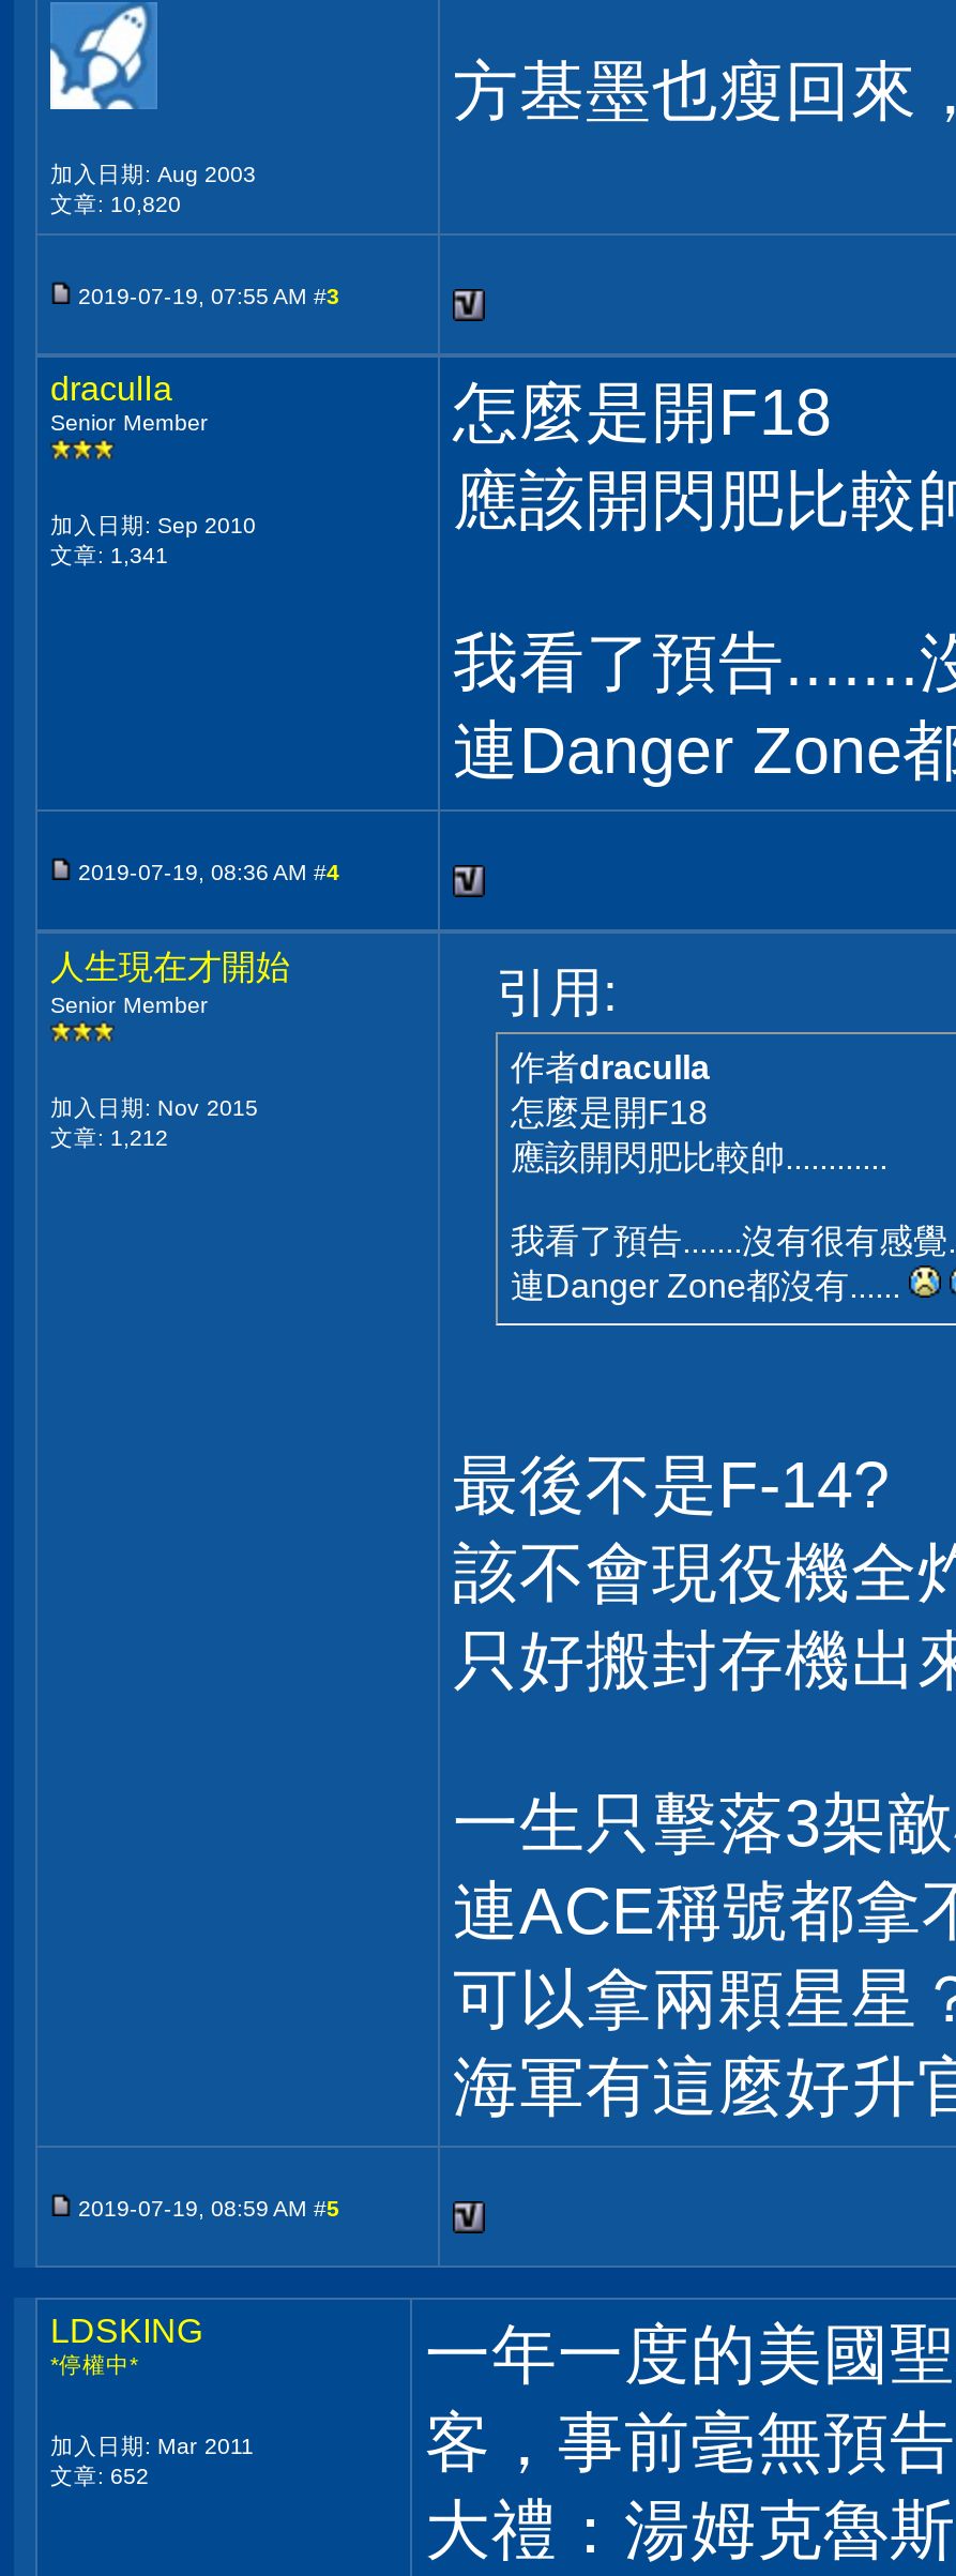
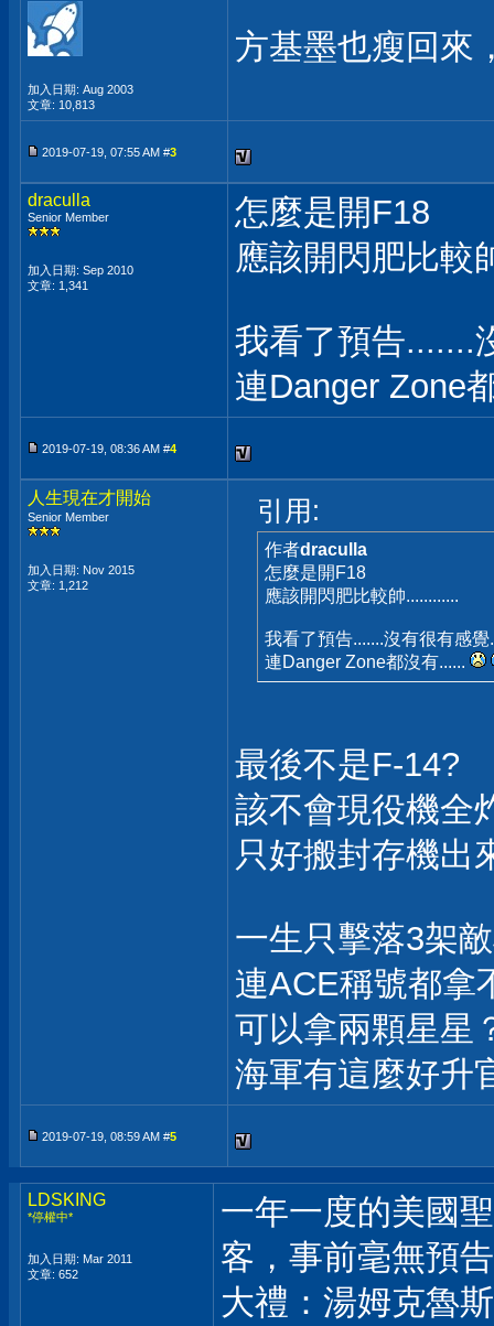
- 文章: 10,820
+ 文章: 10,813
